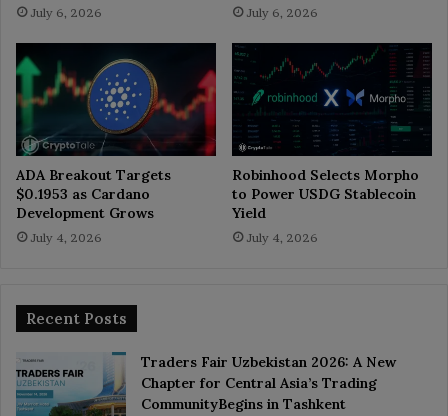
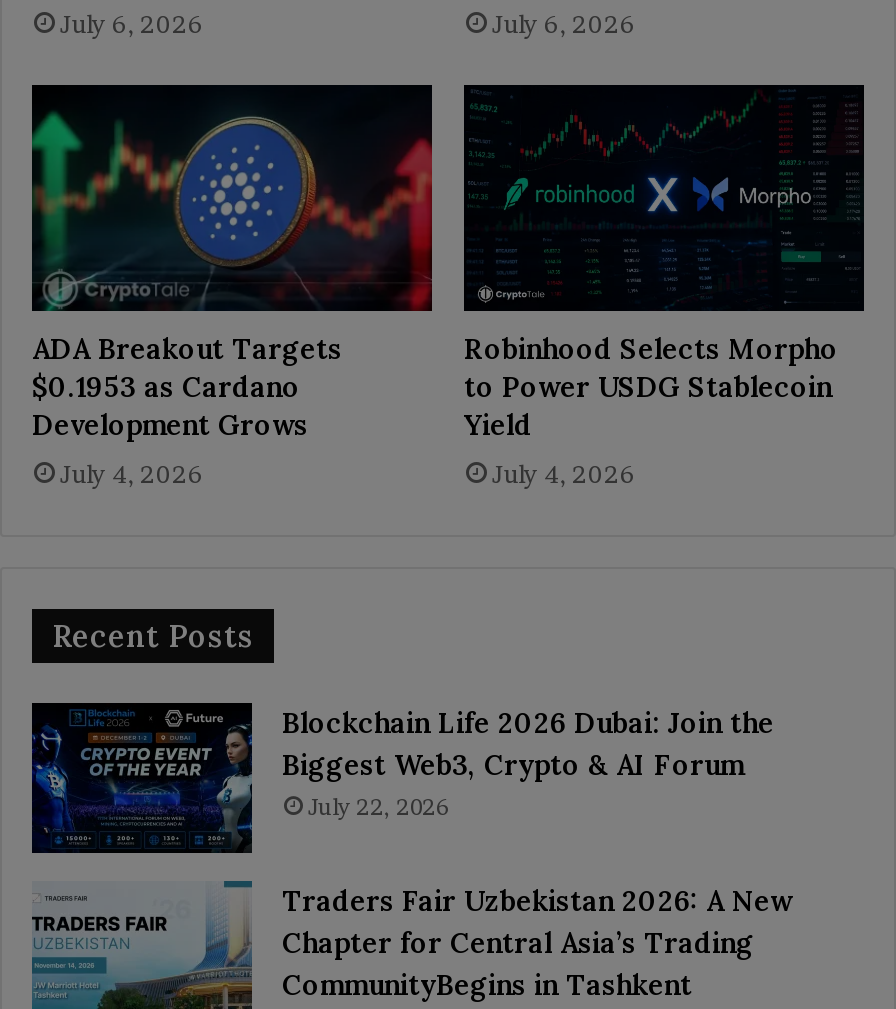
+ [image]
+ Blockchain Life 2026 Dubai: Join the
+ Biggest Web3, Crypto & AI Forum
+ July 22, 2026
